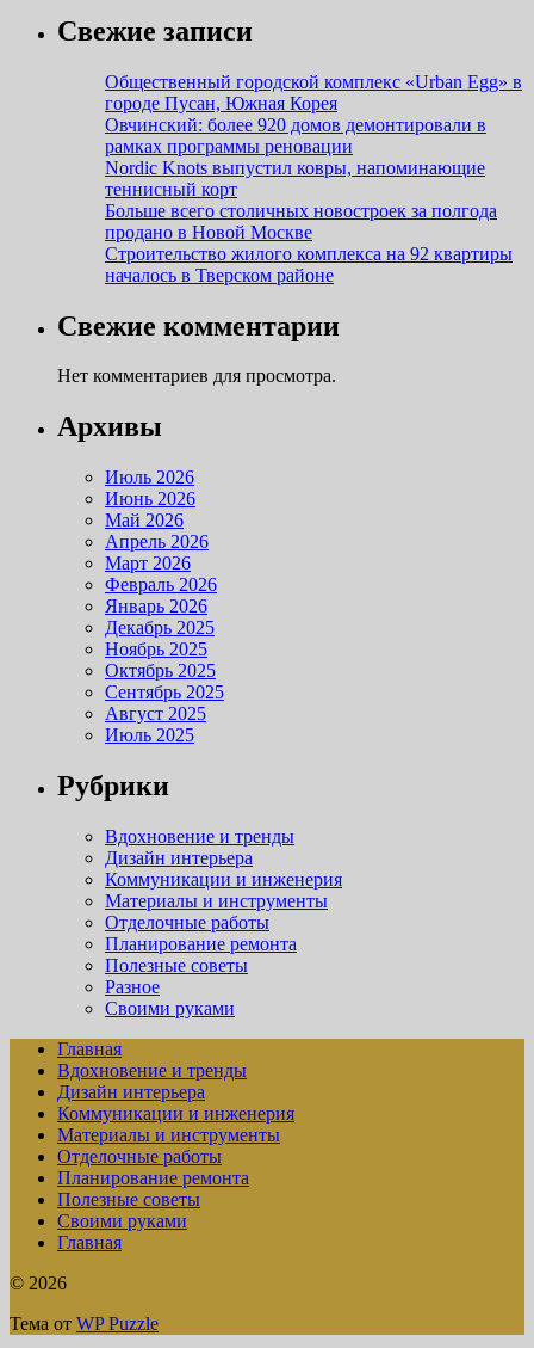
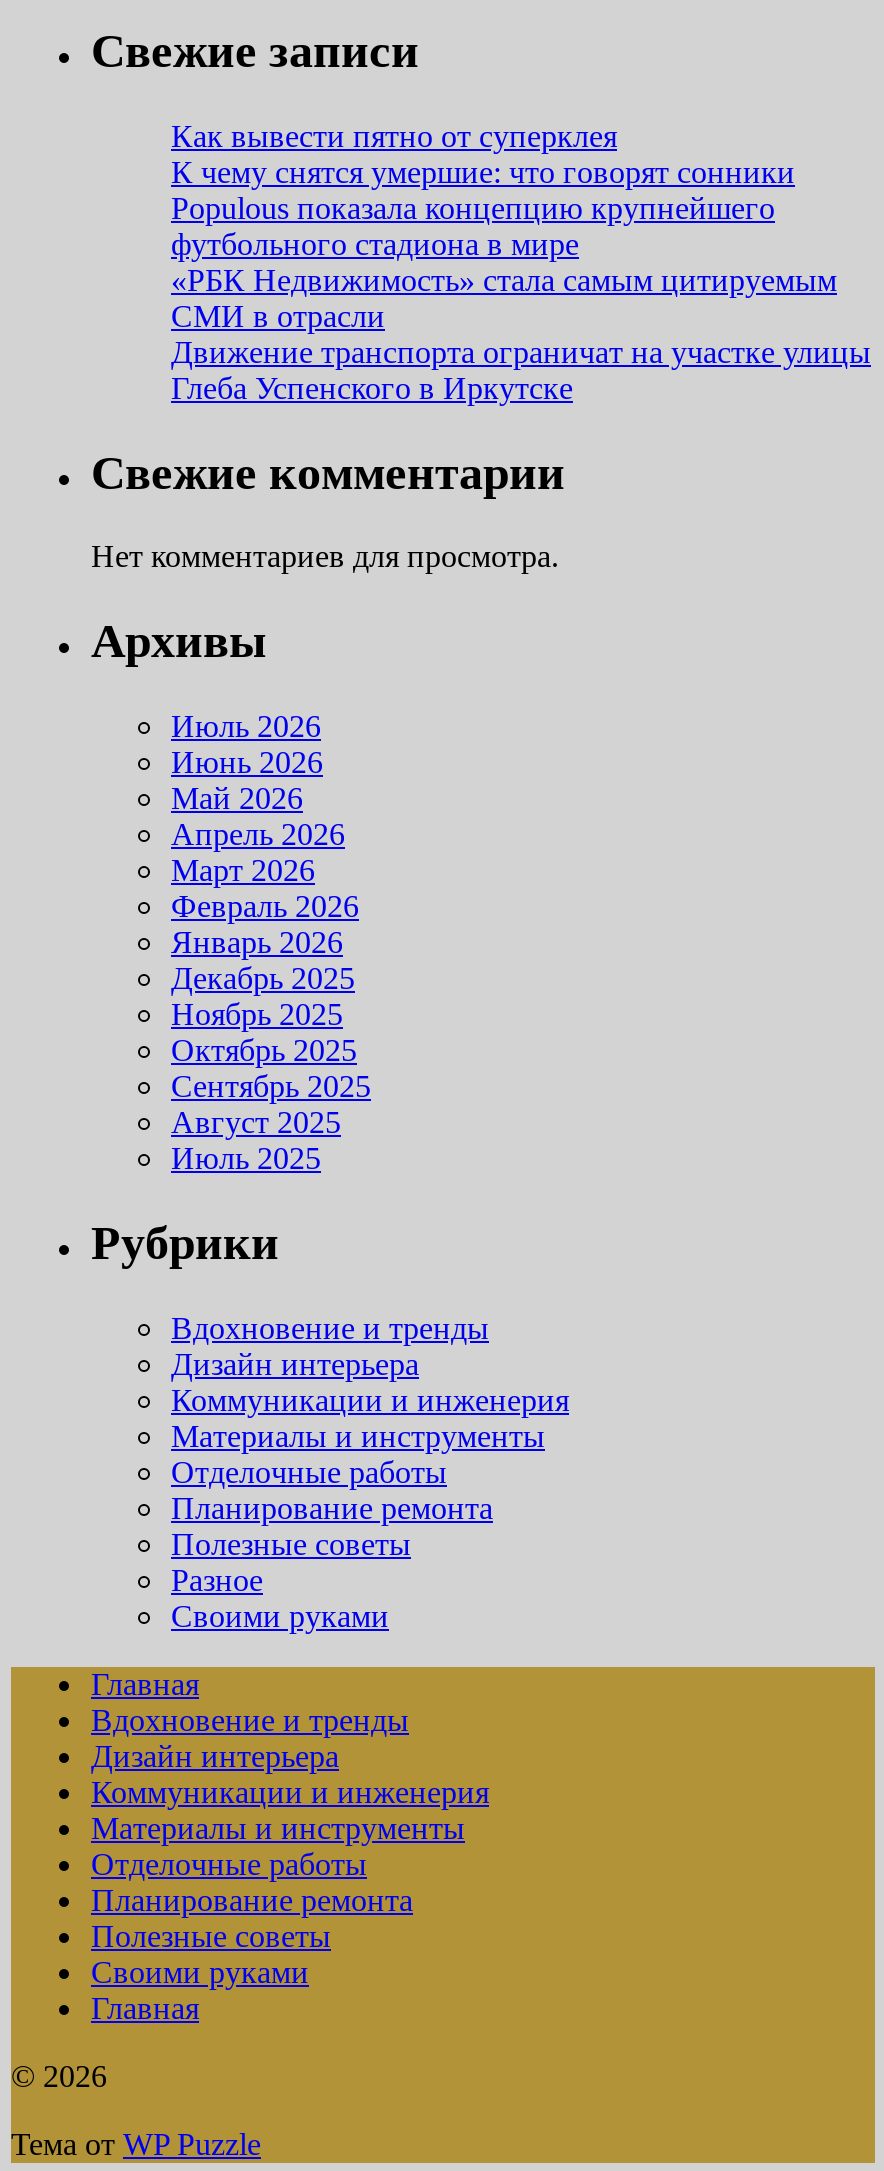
- Общественный городской комплекс «Urban Egg» в
- городе Пусан, Южная Корея
- Овчинский: более 920 домов демонтировали в
- рамках программы реновации
- Nordic Knots выпустил ковры, напоминающие
- теннисный корт
- Больше всего столичных новостроек за полгода
- продано в Новой Москве
- Строительство жилого комплекса на 92 квартиры
- началось в Тверском районе
+ Как вывести пятно от суперклея
+ К чему снятся умершие: что говорят сонники
+ Populous показала концепцию крупнейшего
+ футбольного стадиона в мире
+ «РБК Недвижимость» стала самым цитируемым
+ СМИ в отрасли
+ Движение транспорта ограничат на участке улицы
+ Глеба Успенского в Иркутске
